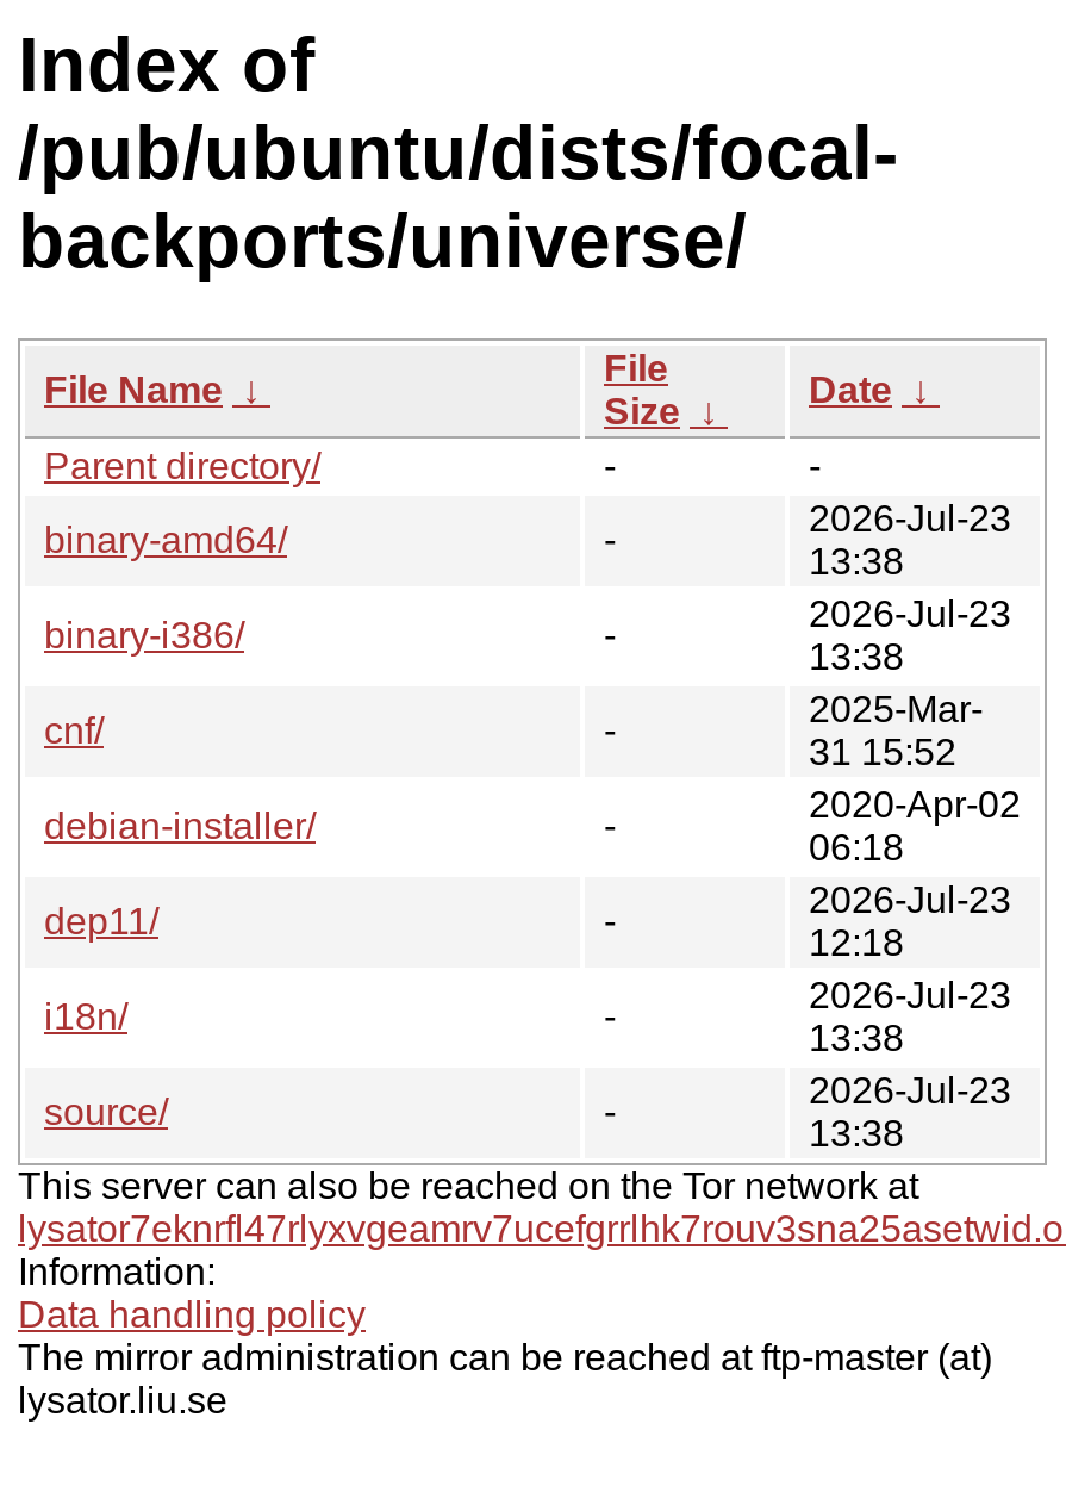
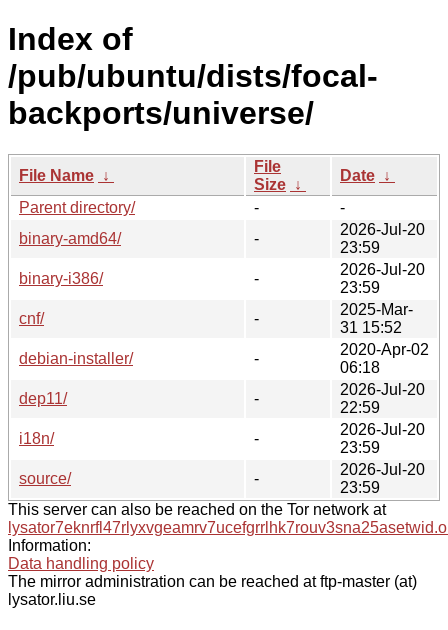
- 2026-Jul-23
- 13:38
+ 2026-Jul-20
+ 23:59

- 2026-Jul-23
- 13:38
+ 2026-Jul-20
+ 23:59

- 2026-Jul-23
- 12:18
+ 2026-Jul-20
+ 22:59

- 2026-Jul-23
- 13:38
+ 2026-Jul-20
+ 23:59

- 2026-Jul-23
- 13:38
+ 2026-Jul-20
+ 23:59
